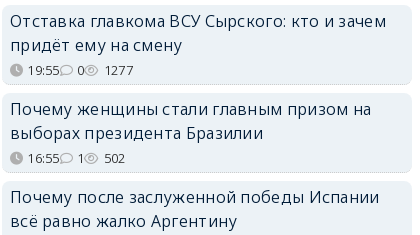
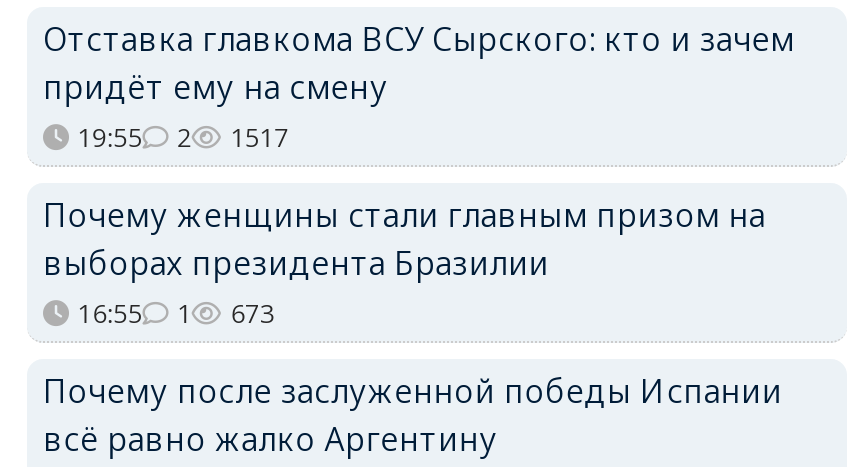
- 0
+ 2

- 1277
+ 1517

- 16:55 1 502
+ 16:55 1 673
